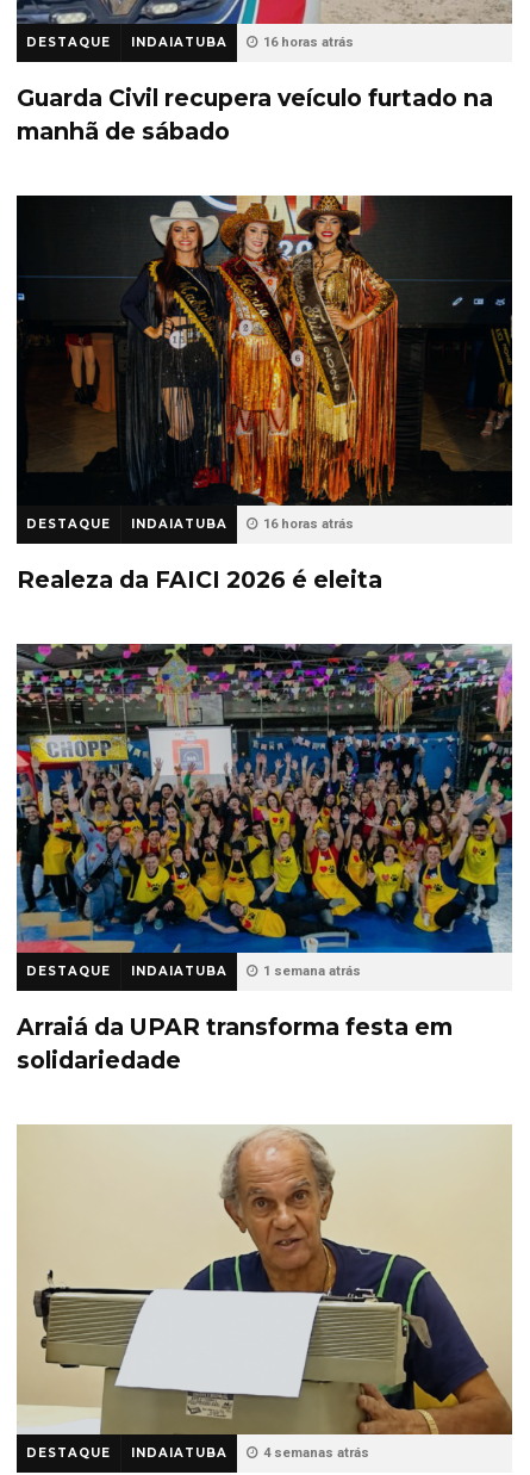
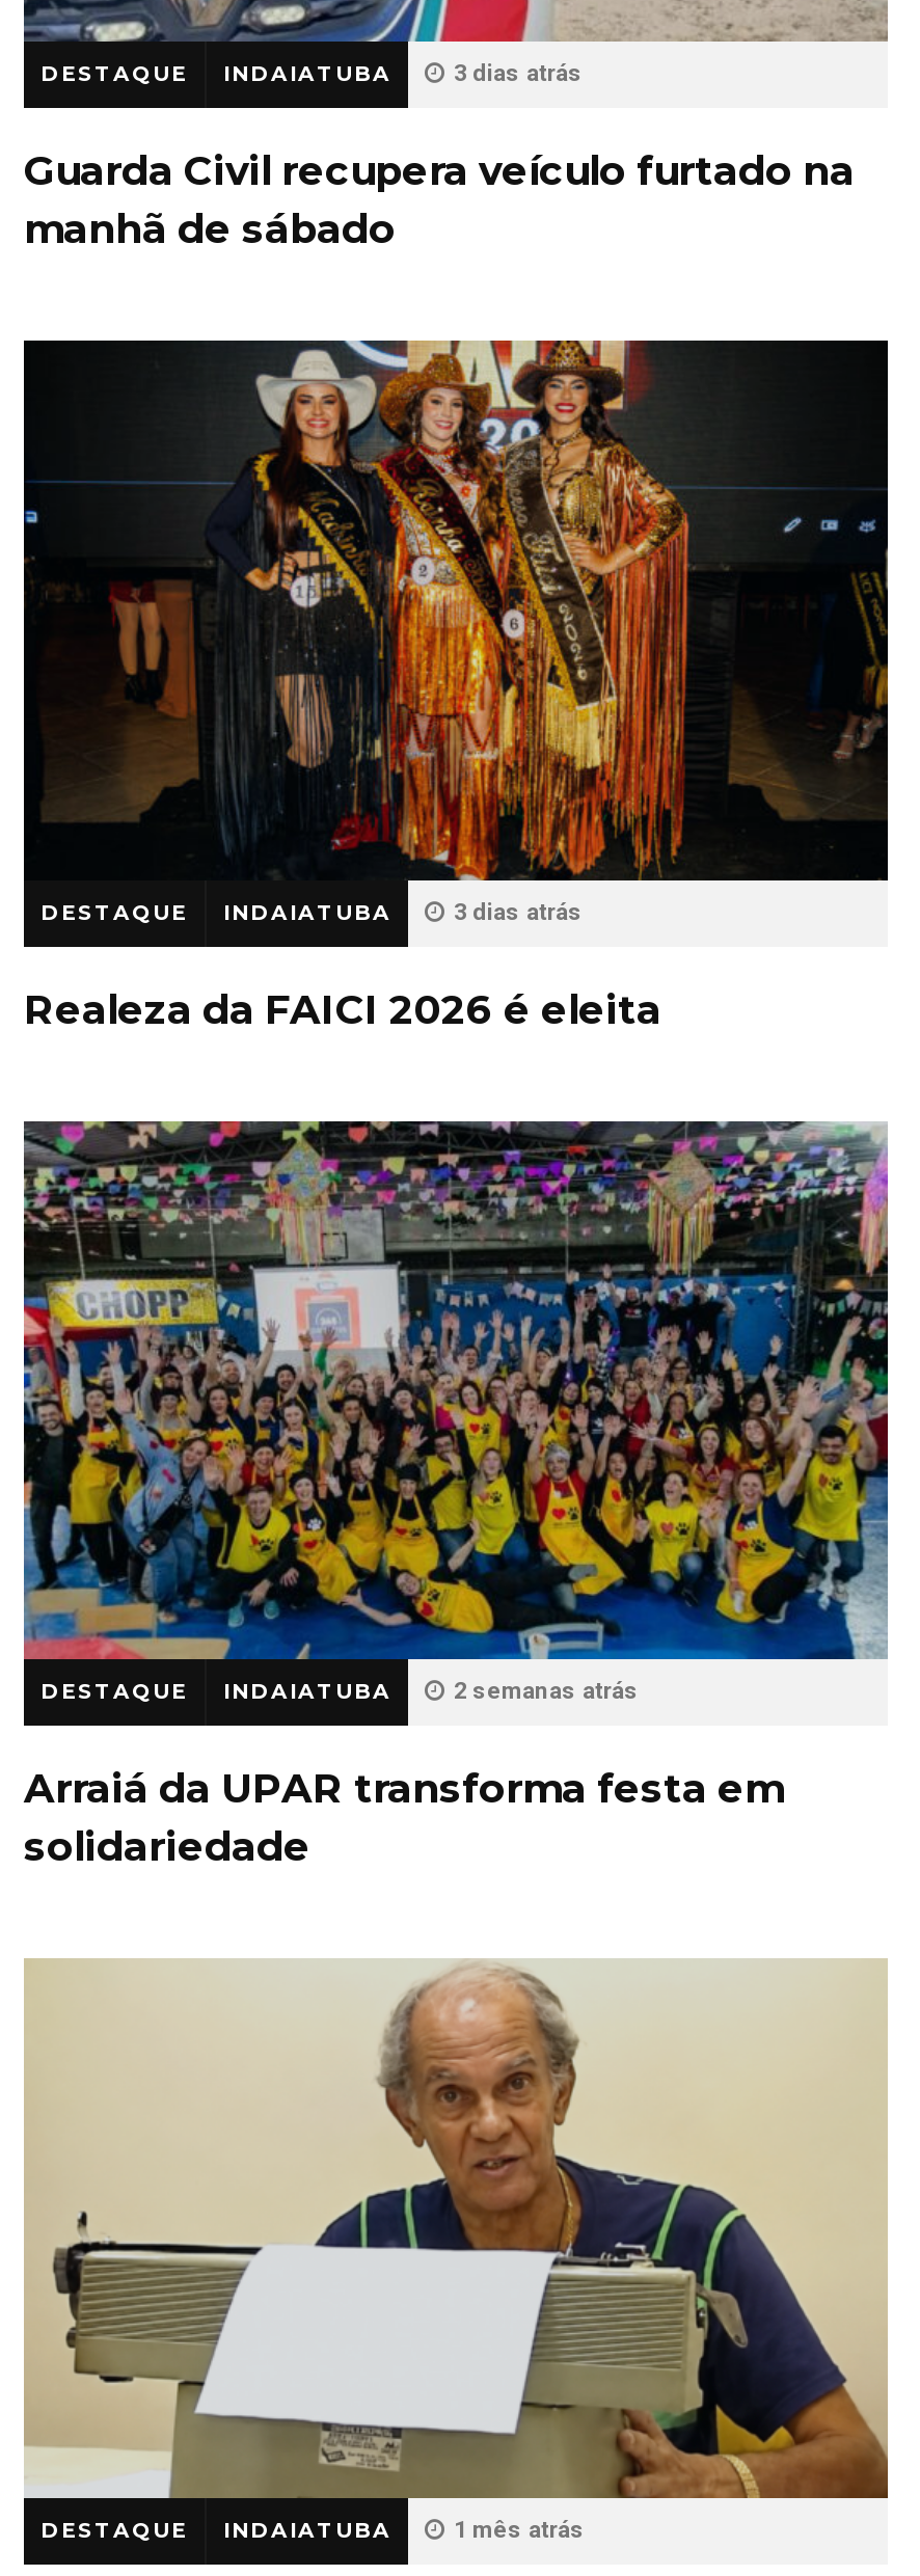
- 16 horas atrás
+ 3 dias atrás

- 16 horas atrás
+ 3 dias atrás

- 1 semana atrás
+ 2 semanas atrás

- 4 semanas atrás
+ 1 mês atrás
